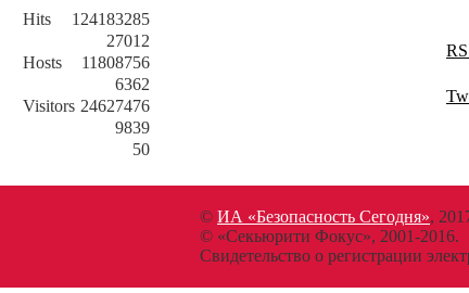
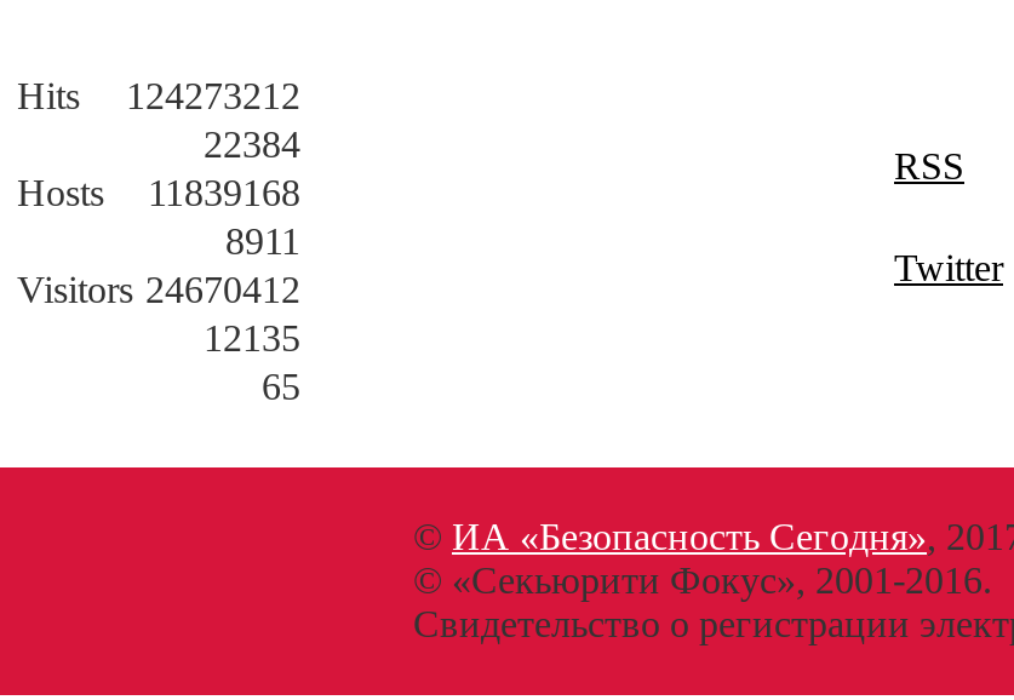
- Hits 124183285
+ Hits 124273212

- 27012
+ 22384

- Hosts 11808756
+ Hosts 11839168

- 6362
+ 8911

- Visitors 24627476
+ Visitors 24670412

- 9839
+ 12135

- 50
+ 65
